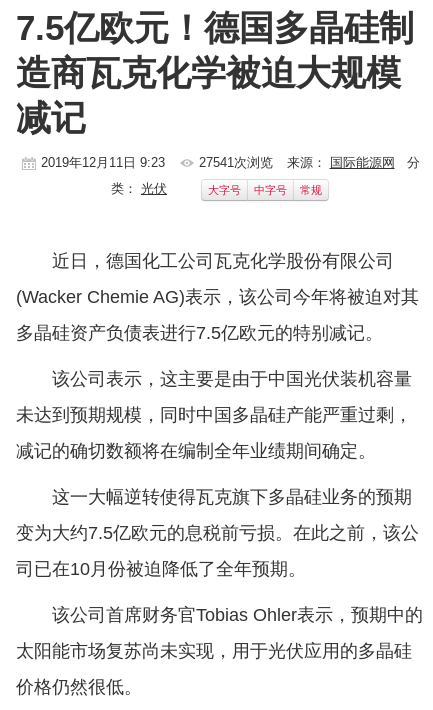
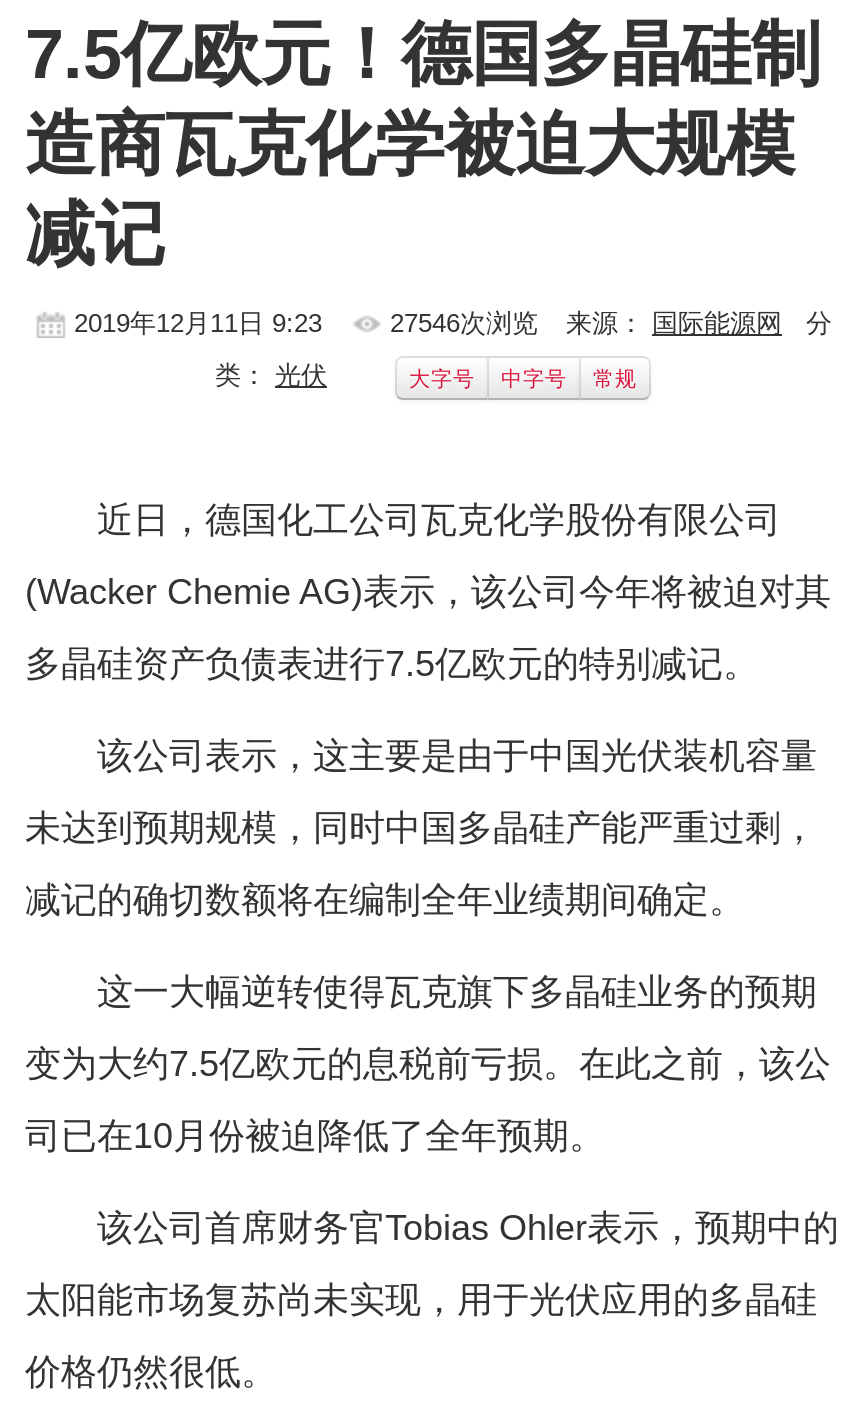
- 27541次浏览
+ 27546次浏览
